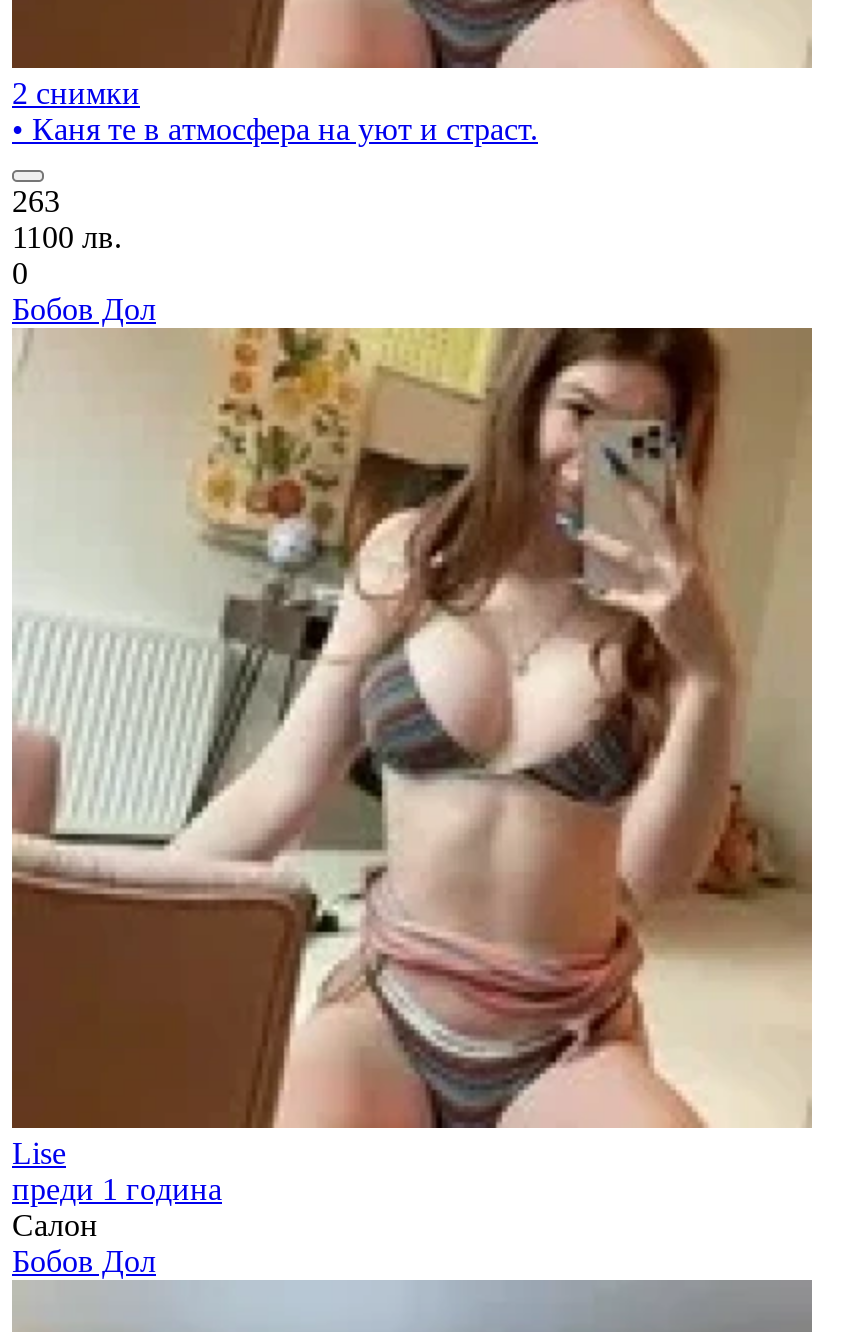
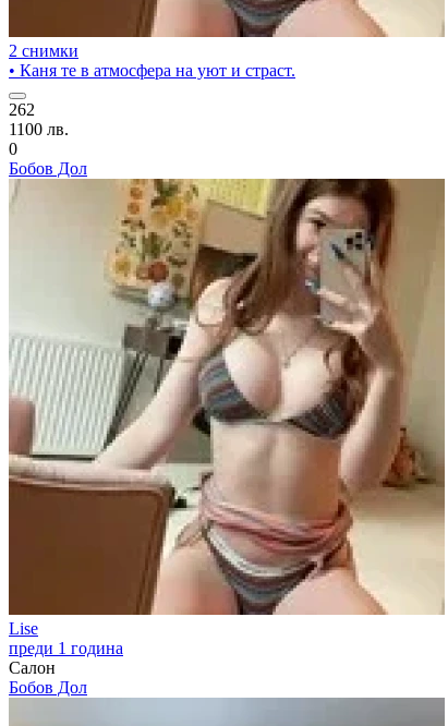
- 263
+ 262
